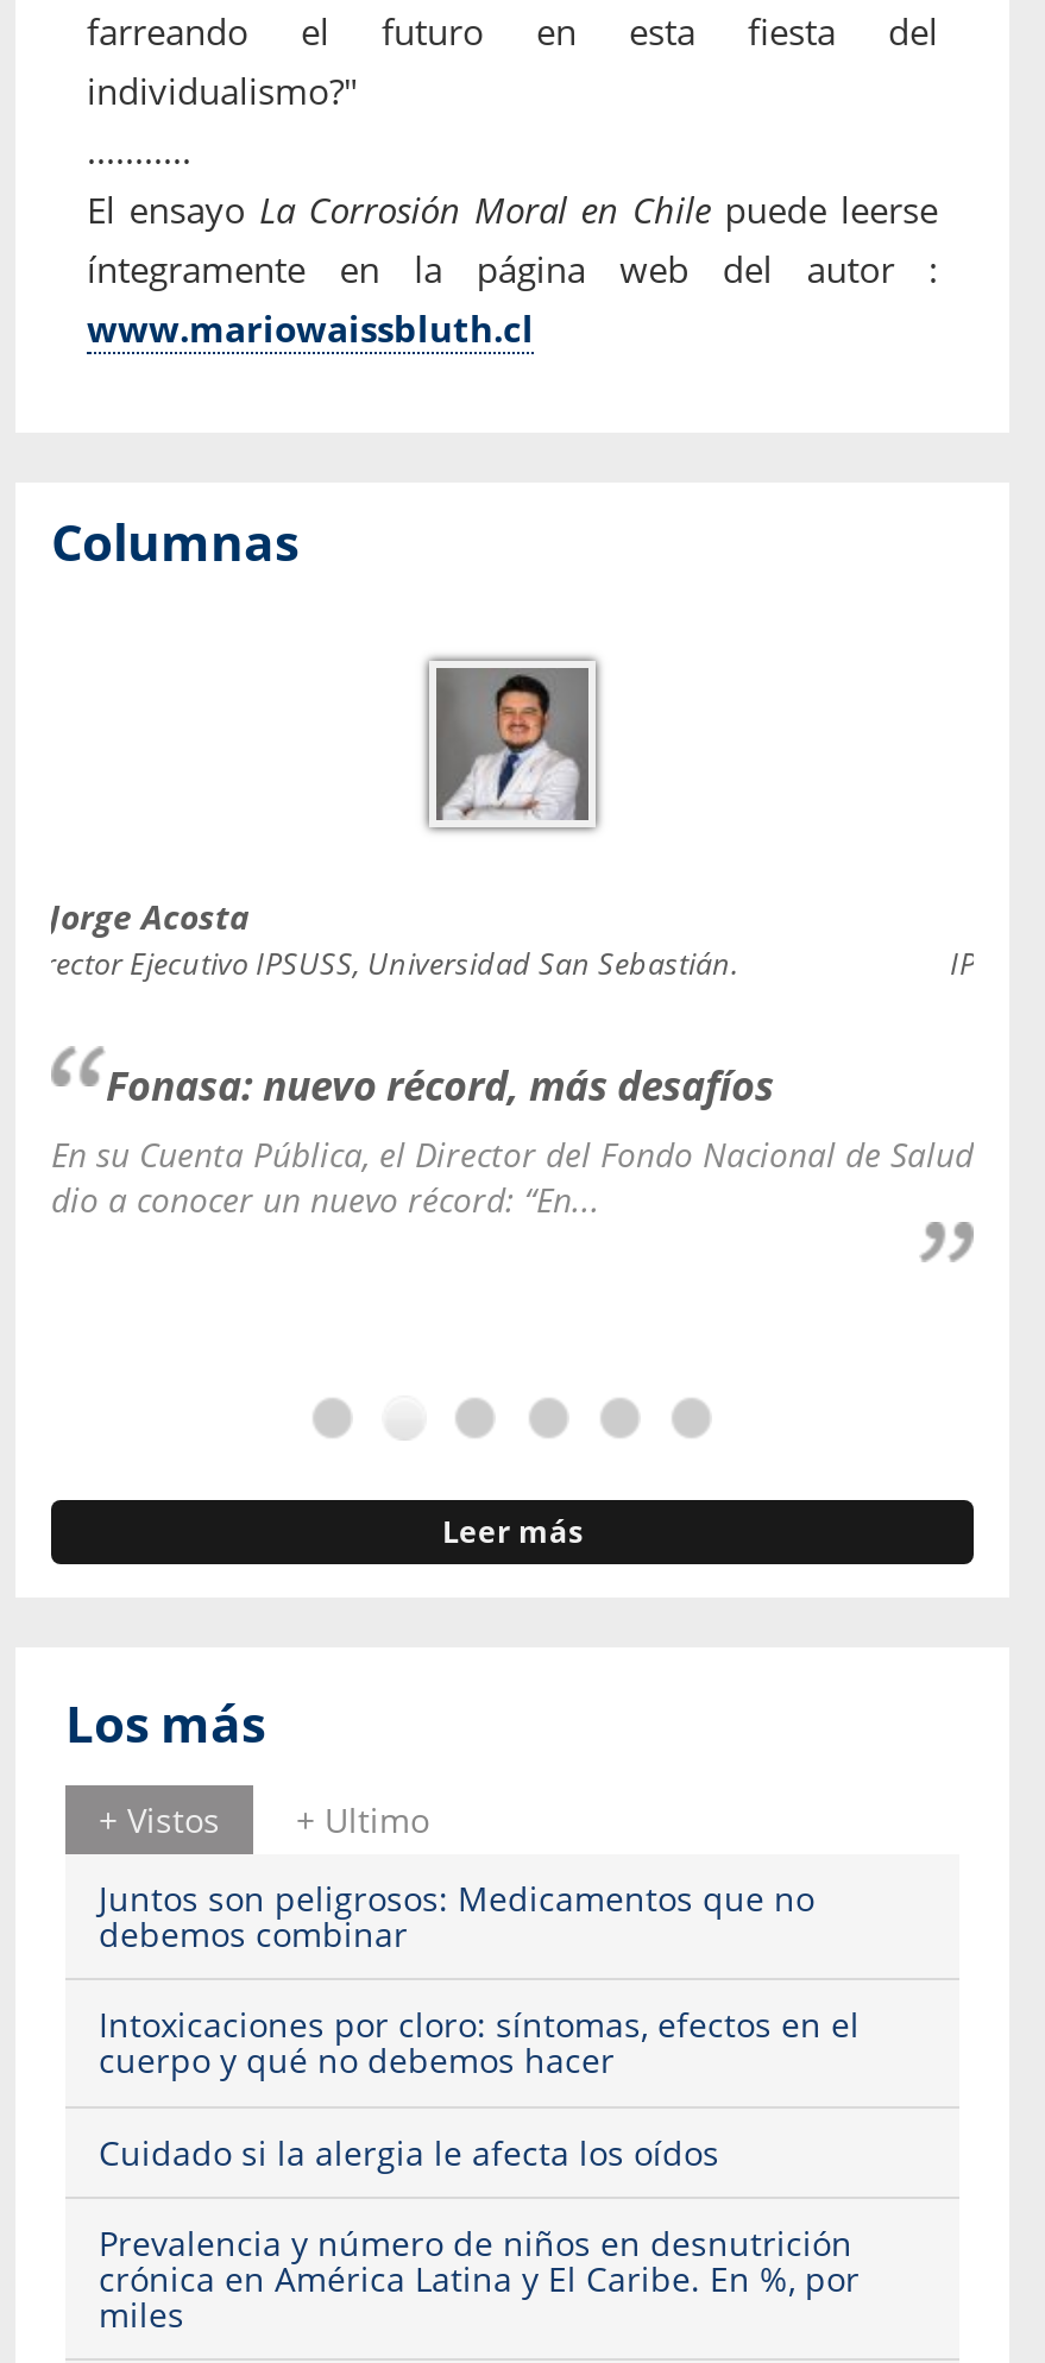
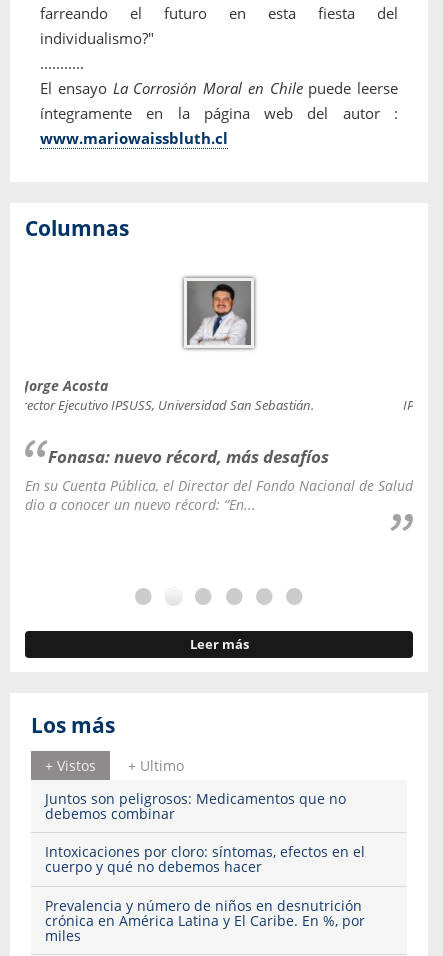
- Cuidado si la alergia le afecta los oídos
